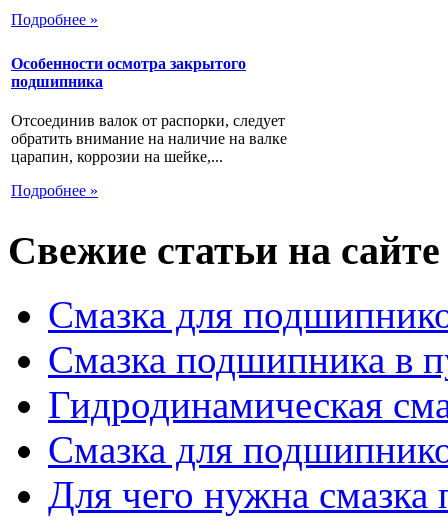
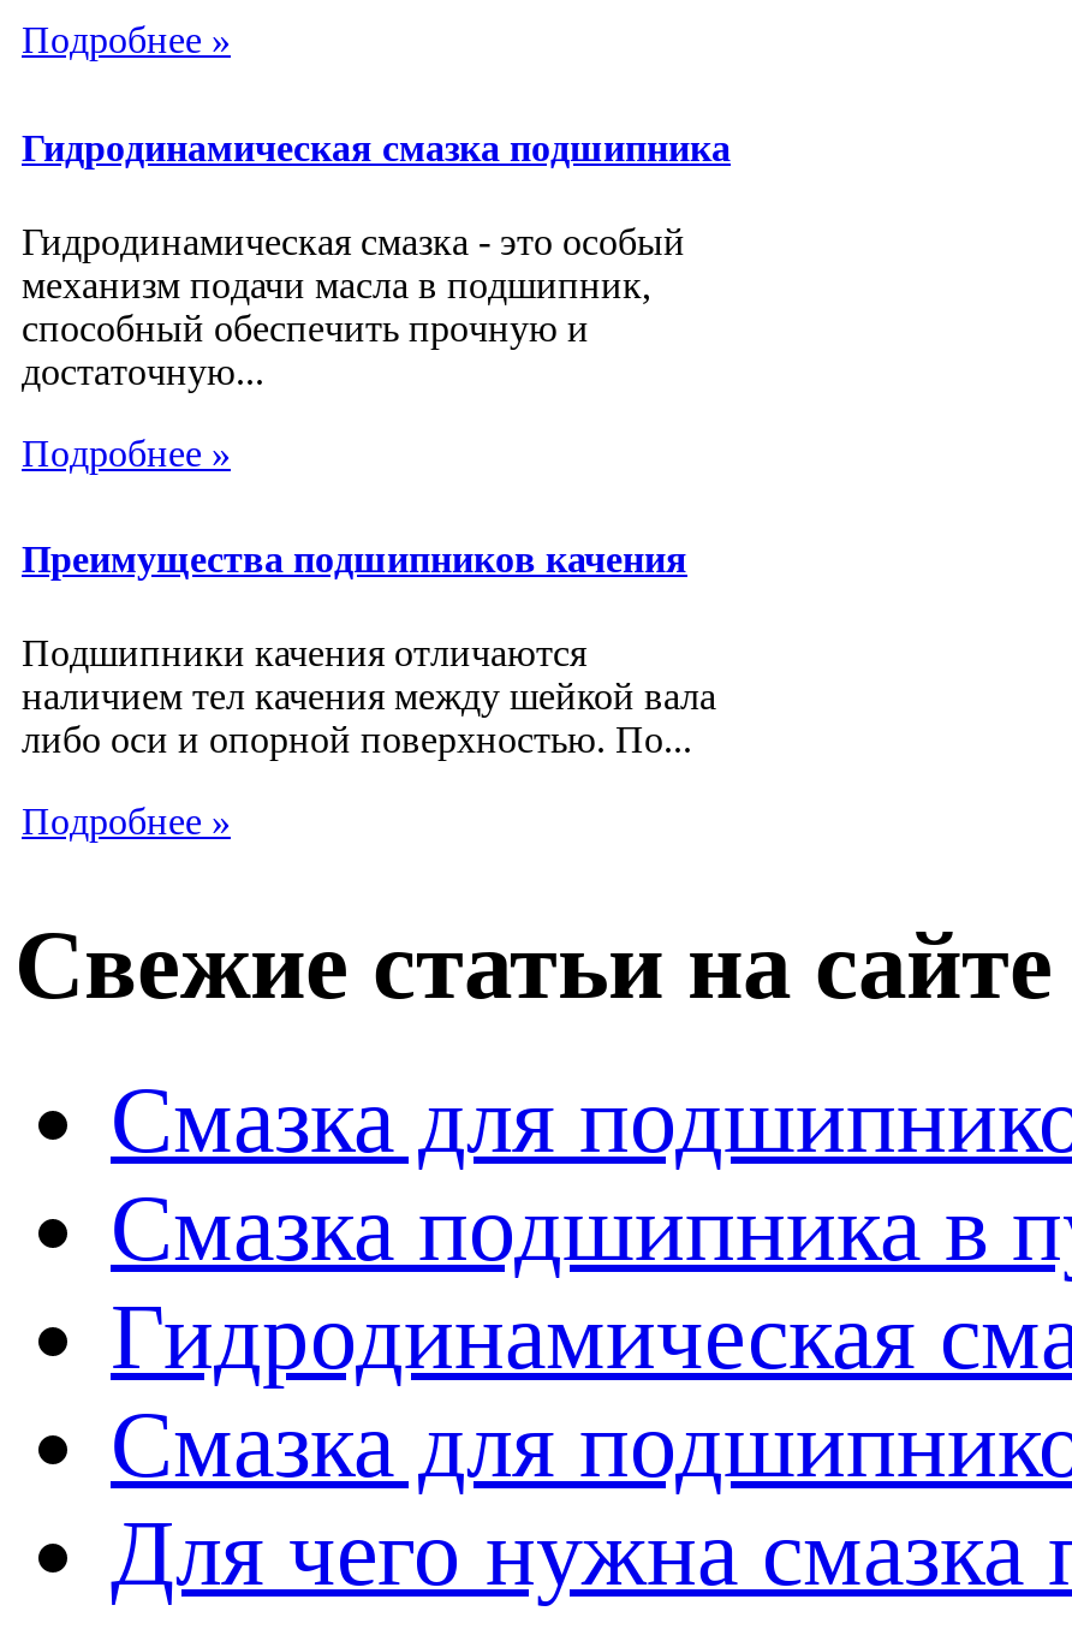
- Особенности осмотра закрытого
- подшипника
- Отсоединив валок от распорки, следует
- обратить внимание на наличие на валке
- царапин, коррозии на шейке,...
+ Гидродинамическая смазка подшипника
+ Гидродинамическая смазка - это особый
+ механизм подачи масла в подшипник,
+ способный обеспечить прочную и
+ достаточную...
+ Подробнее »
+ Преимущества подшипников качения
+ Подшипники качения отличаются
+ наличием тел качения между шейкой вала
+ либо оси и опорной поверхностью. По...
